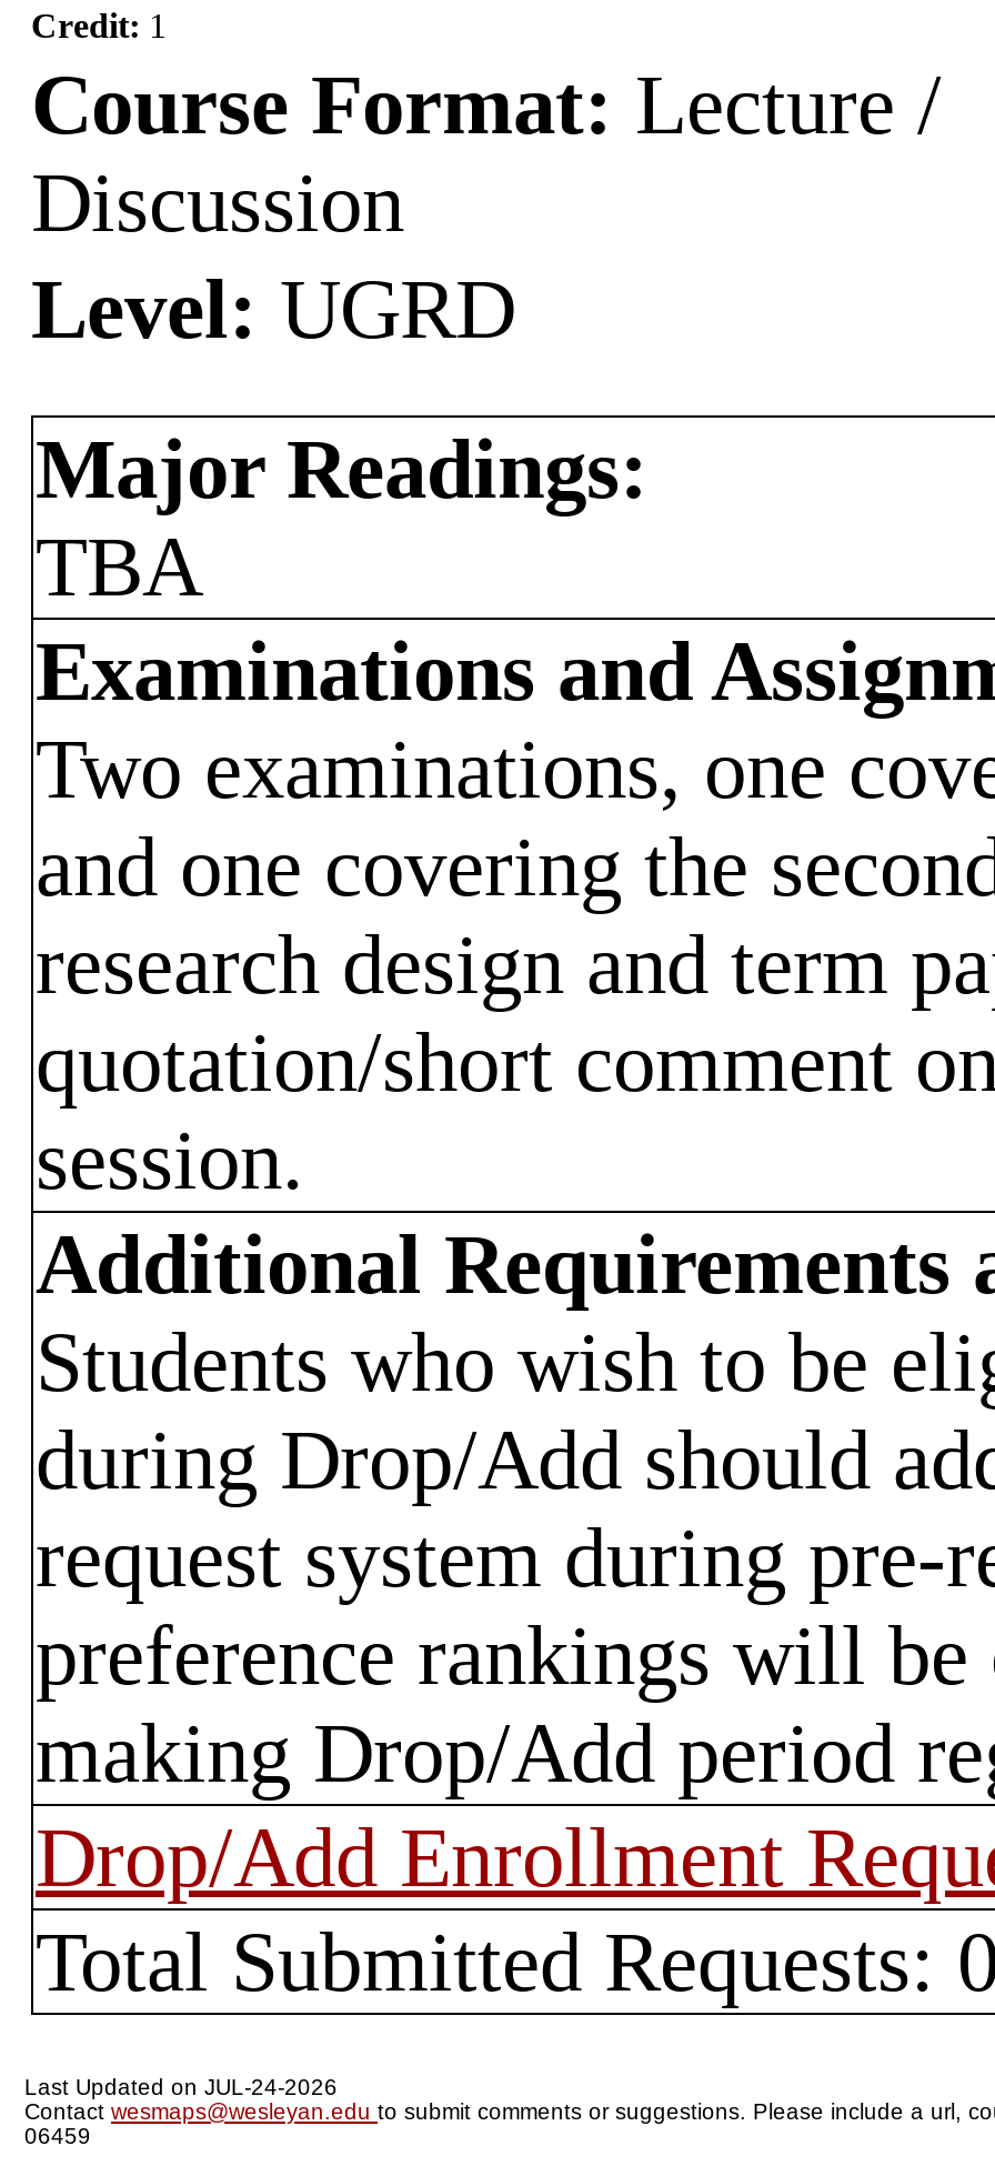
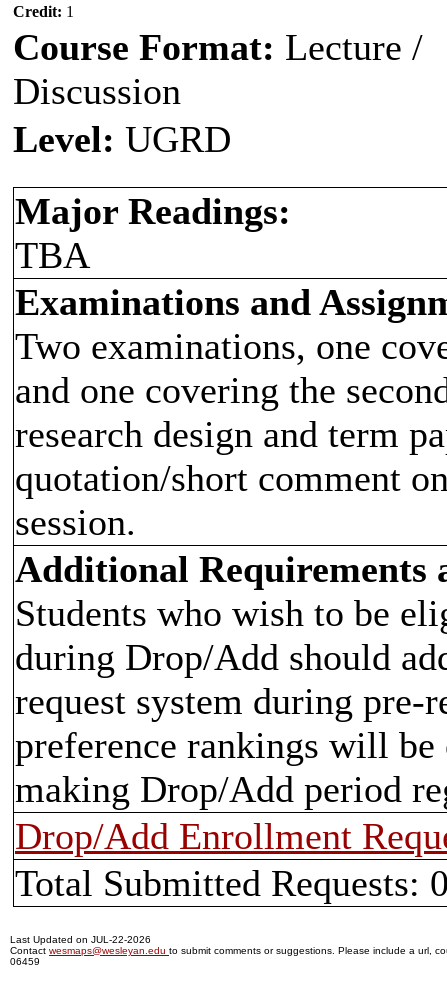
- Last Updated on JUL-24-2026
+ Last Updated on JUL-22-2026
